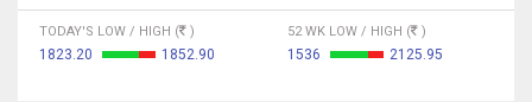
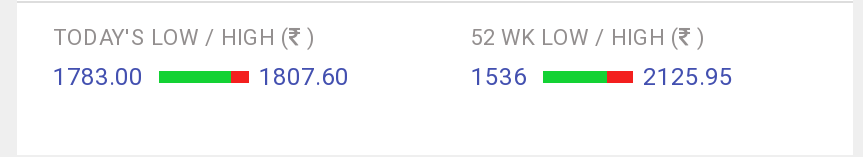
- 1823.20
+ 1783.00

- 1852.90
+ 1807.60
